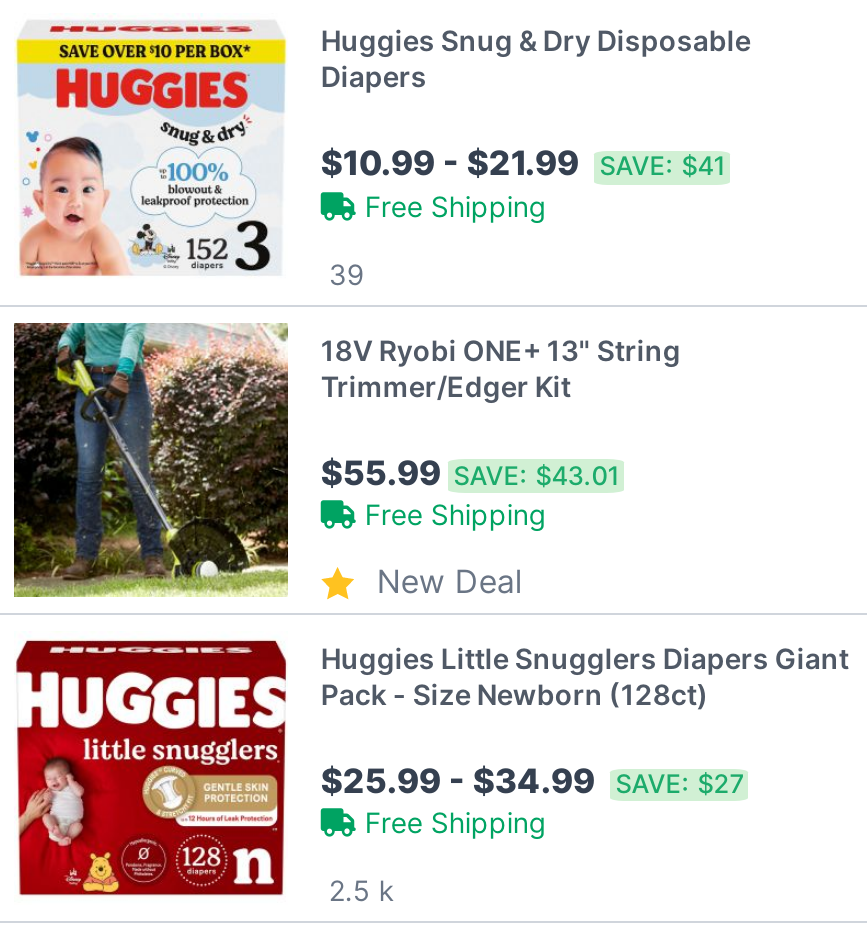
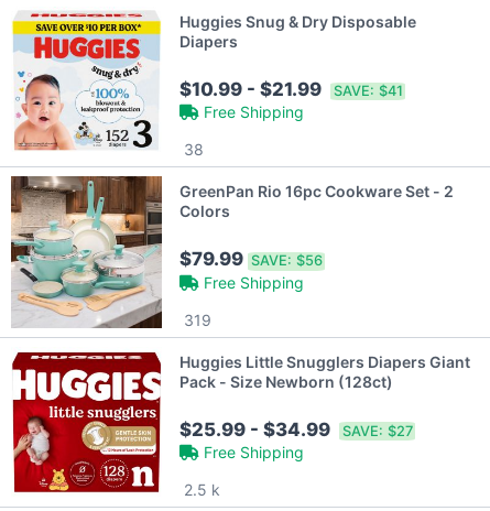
- 39
+ 38

- [image]
- 18V Ryobi ONE+ 13" String
- Trimmer/Edger Kit
+ [image]
+ GreenPan Rio 16pc Cookware Set - 2
+ Colors

- $55.99 SAVE: $43.01
+ $79.99 SAVE: $56

- New Deal
+ 319
